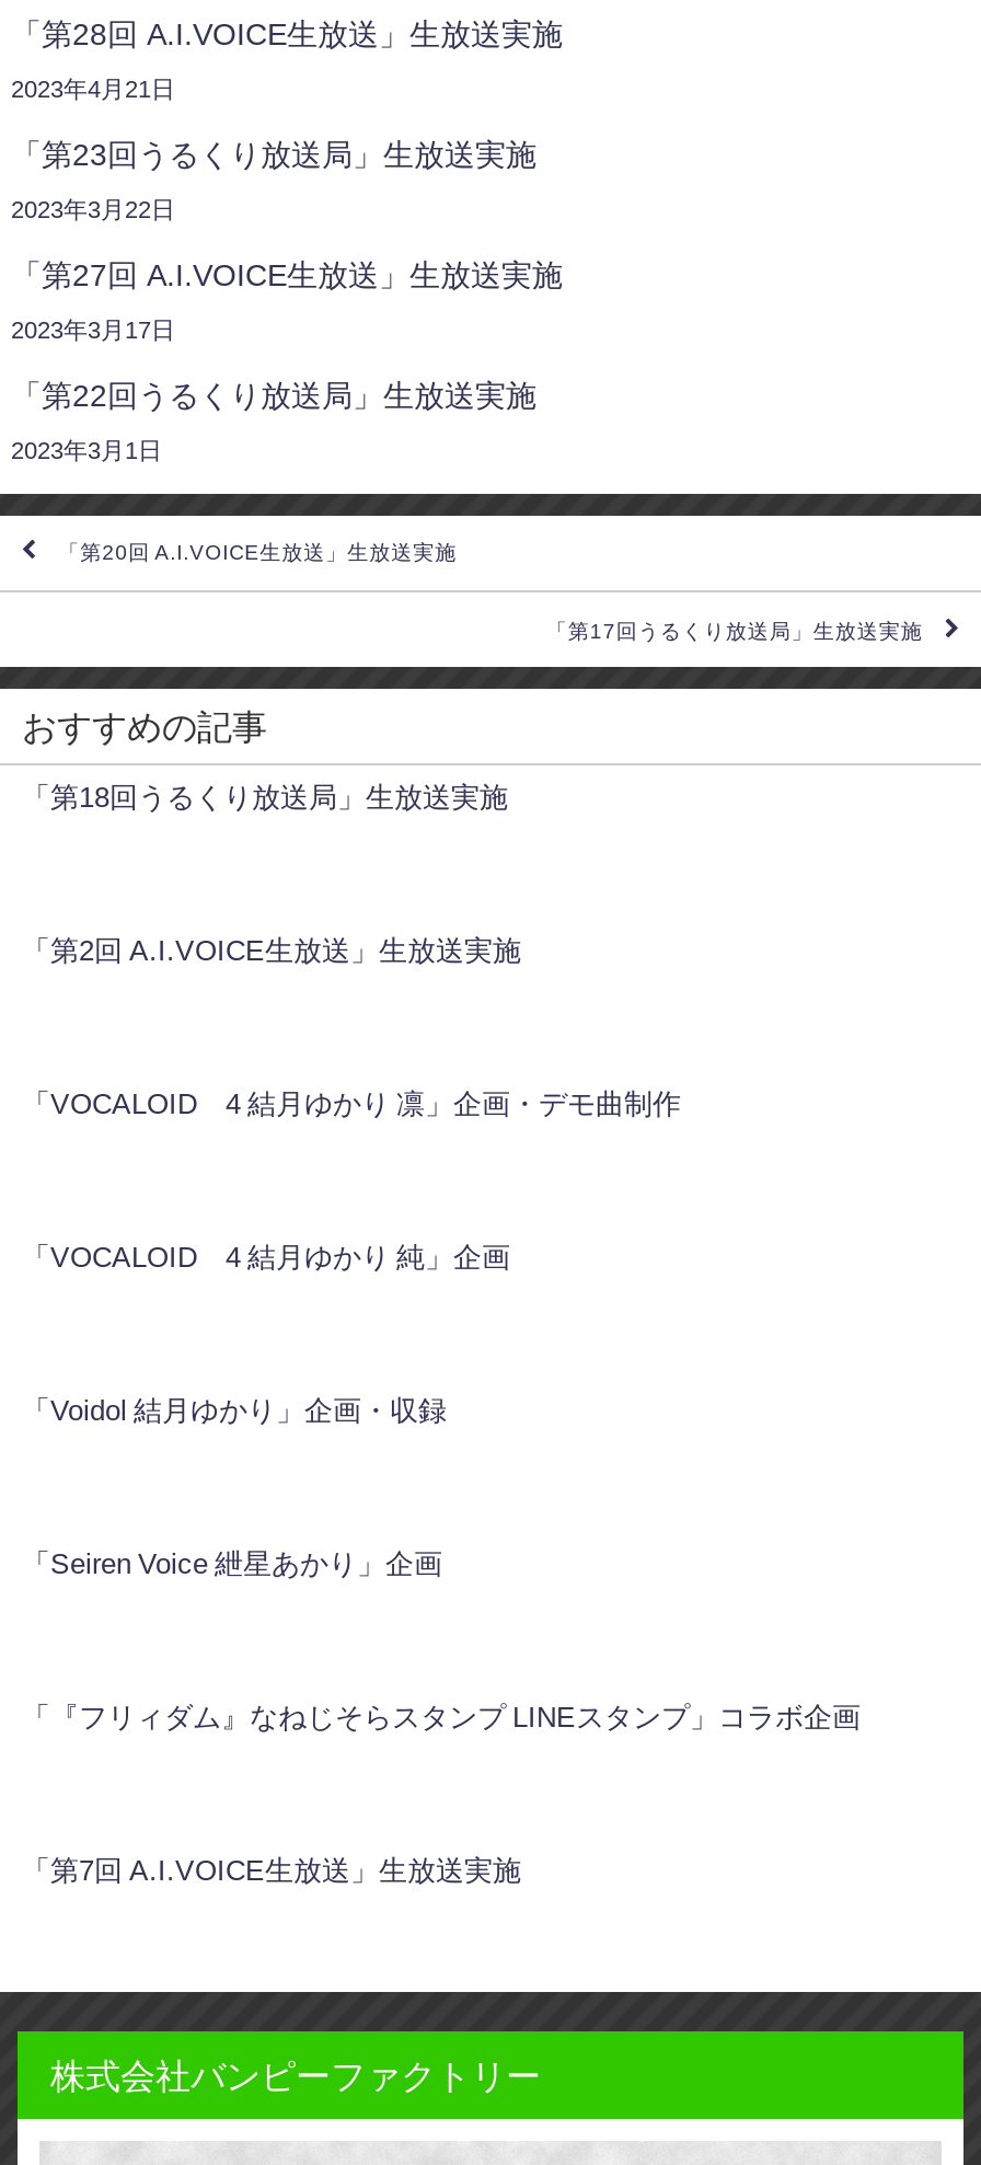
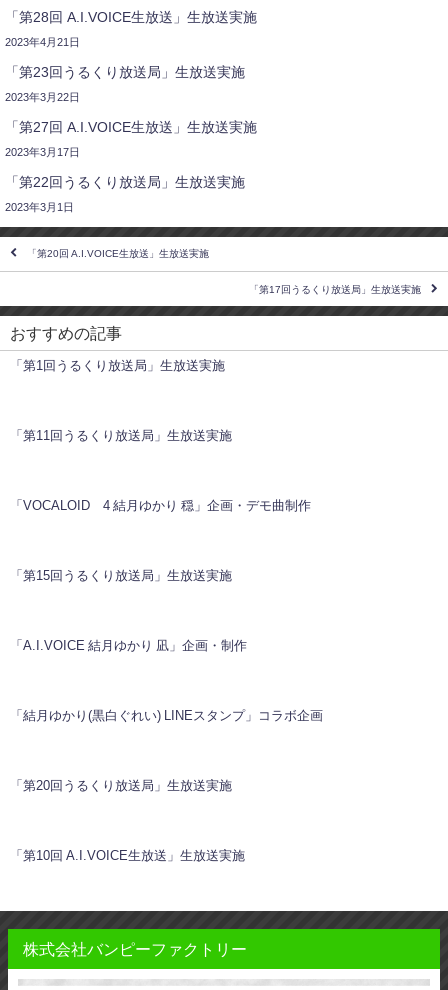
- 「第18回うるくり放送局」生放送実施
+ 「第1回うるくり放送局」生放送実施

- 「第2回 A.I.VOICE生放送」生放送実施
+ 「第11回うるくり放送局」生放送実施

- 「VOCALOID™4 結月ゆかり 凛」企画・デモ曲制作
+ 「VOCALOID™4 結月ゆかり 穏」企画・デモ曲制作

- 「VOCALOID™4 結月ゆかり 純」企画
+ 「第15回うるくり放送局」生放送実施

- 「Voidol 結月ゆかり」企画・収録
+ 「A.I.VOICE 結月ゆかり 凪」企画・制作

- 「Seiren Voice 紲星あかり」企画
+ 「結月ゆかり(黒白ぐれい) LINEスタンプ」コラボ企画

- 「『フリィダム』なねじそらスタンプ LINEスタンプ」コラボ企画
+ 「第20回うるくり放送局」生放送実施

- 「第7回 A.I.VOICE生放送」生放送実施
+ 「第10回 A.I.VOICE生放送」生放送実施
